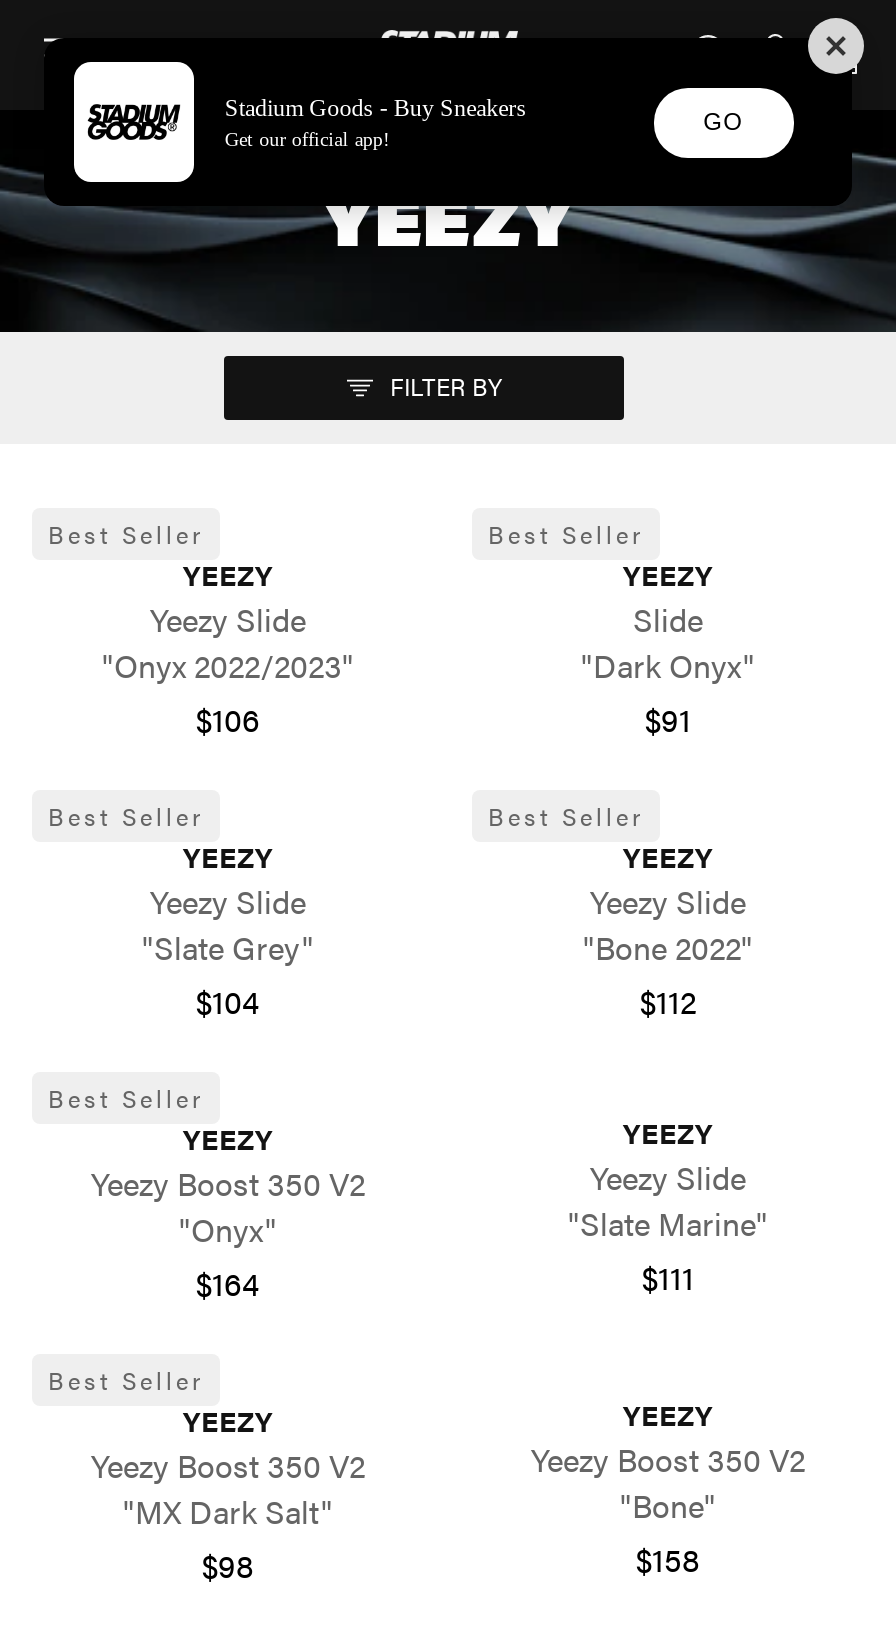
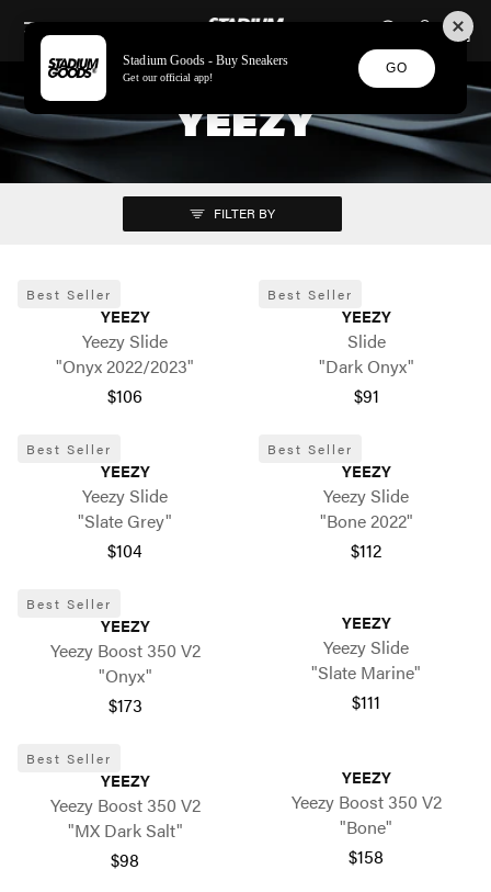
- $164
+ $173
